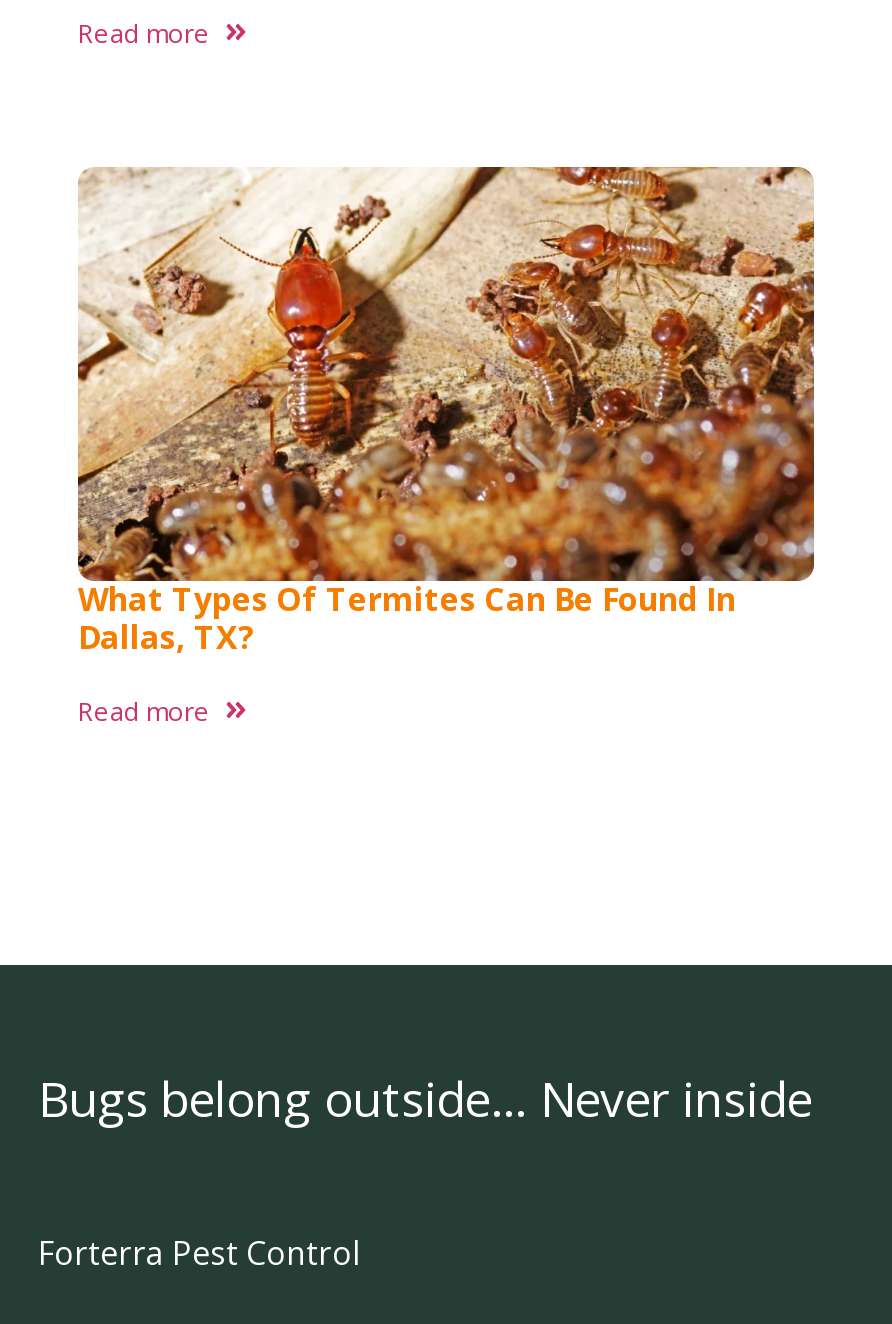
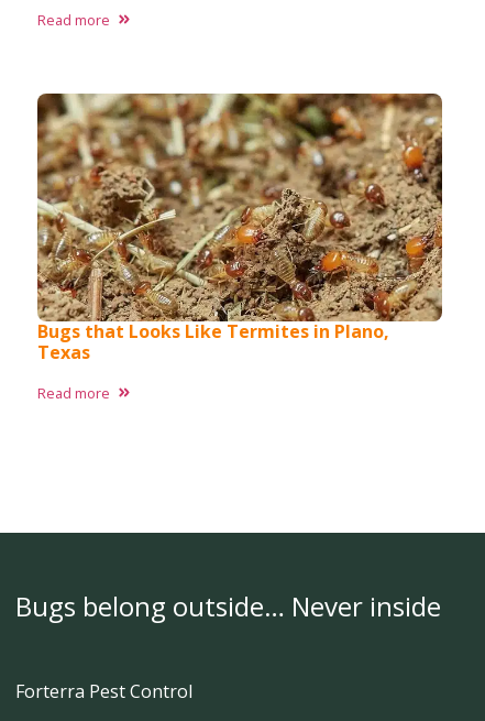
- [image]
- What Types Of Termites Can Be Found In
- Dallas, TX?
+ [image]
+ Bugs that Looks Like Termites in Plano,
+ Texas
